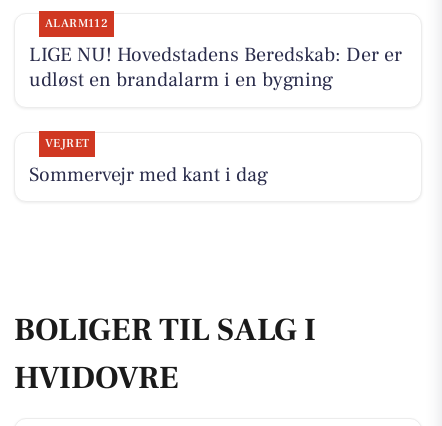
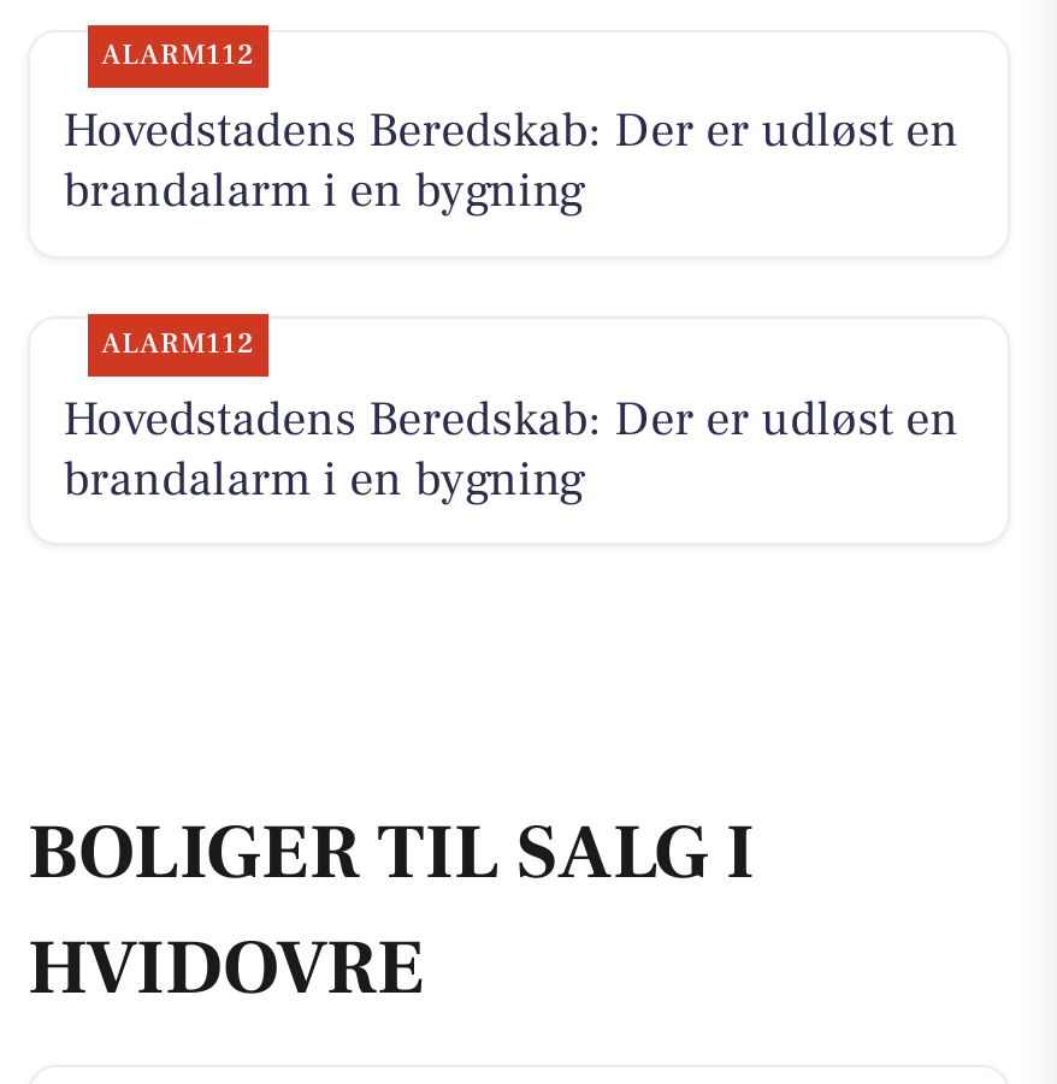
- LIGE NU! Hovedstadens Beredskab: Der er
- udløst en brandalarm i en bygning
+ Hovedstadens Beredskab: Der er udløst en
+ brandalarm i en bygning

- VEJRET
- Sommervejr med kant i dag
+ ALARM112
+ Hovedstadens Beredskab: Der er udløst en
+ brandalarm i en bygning
